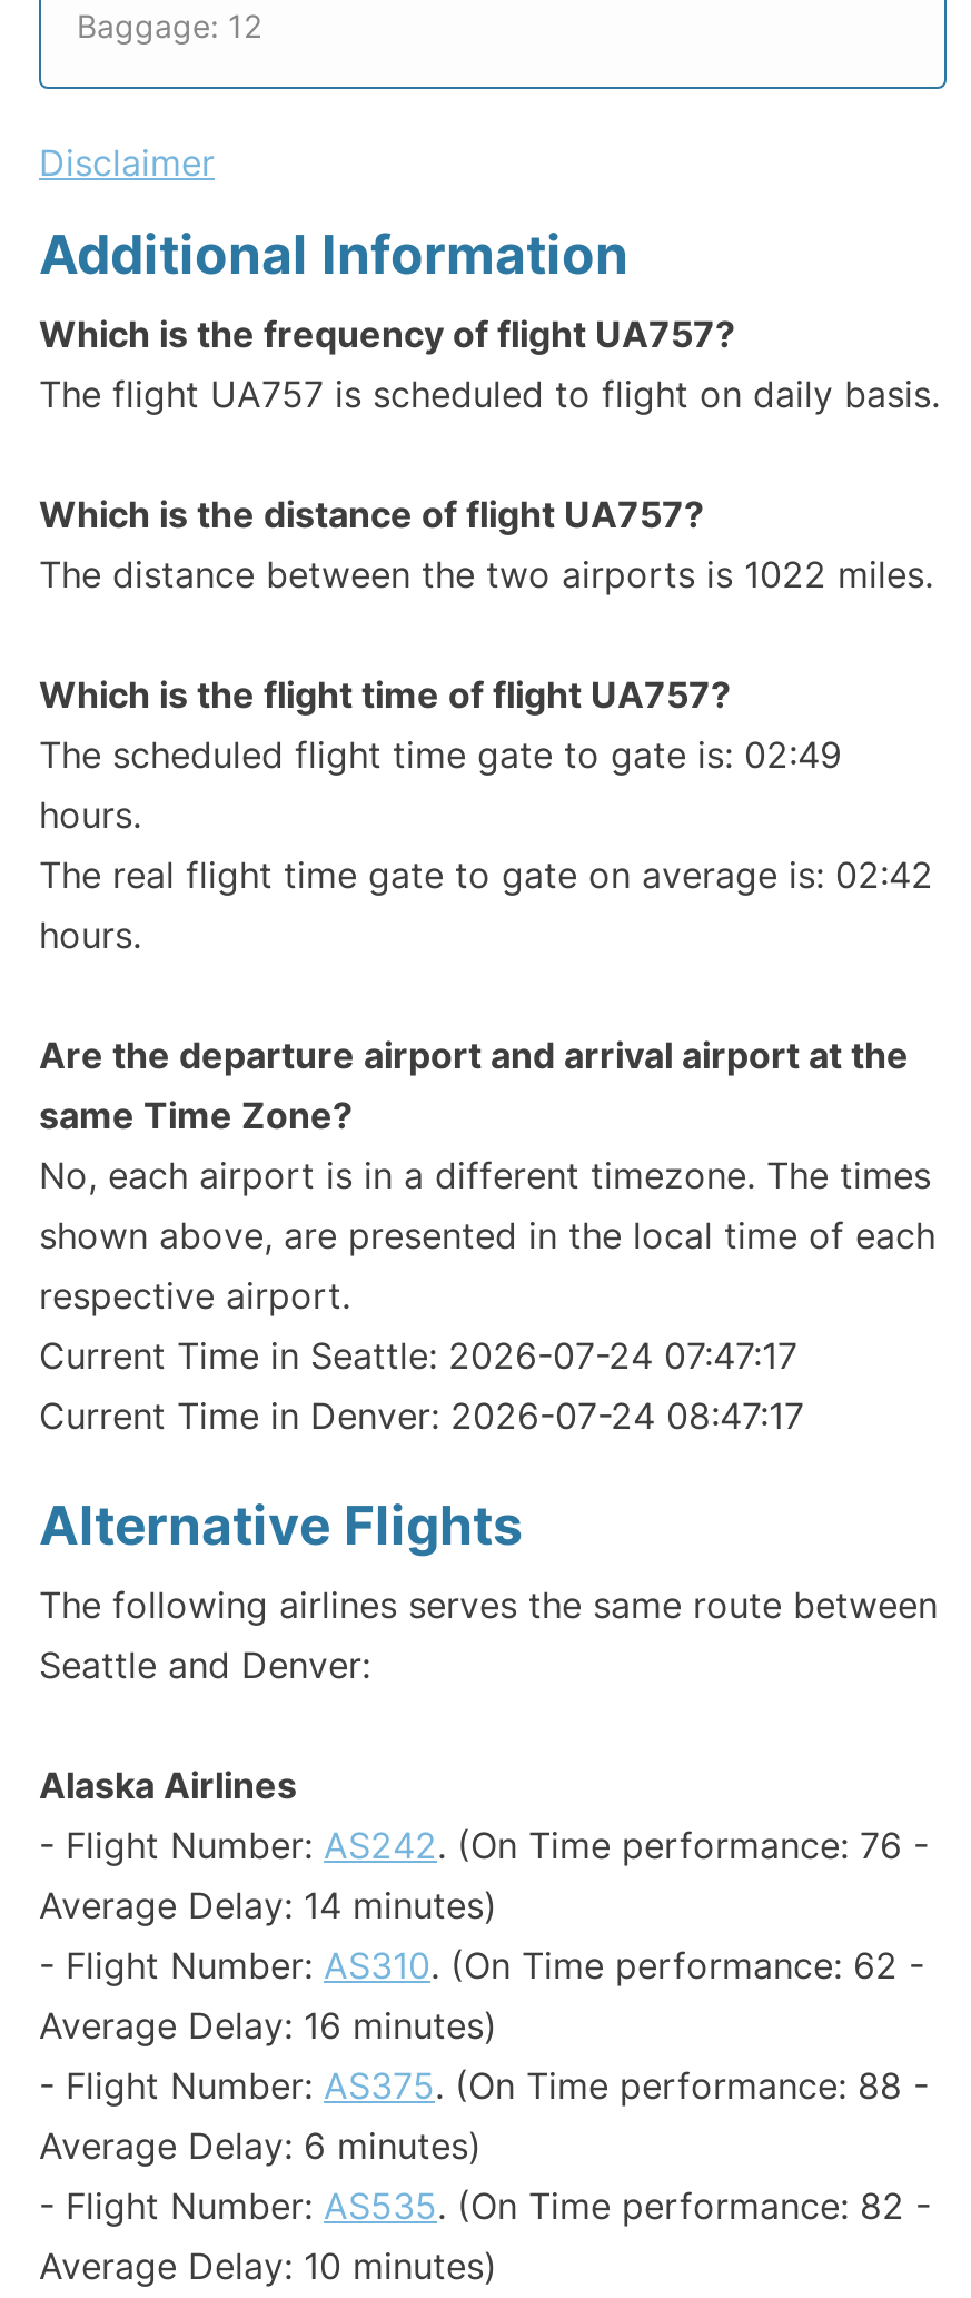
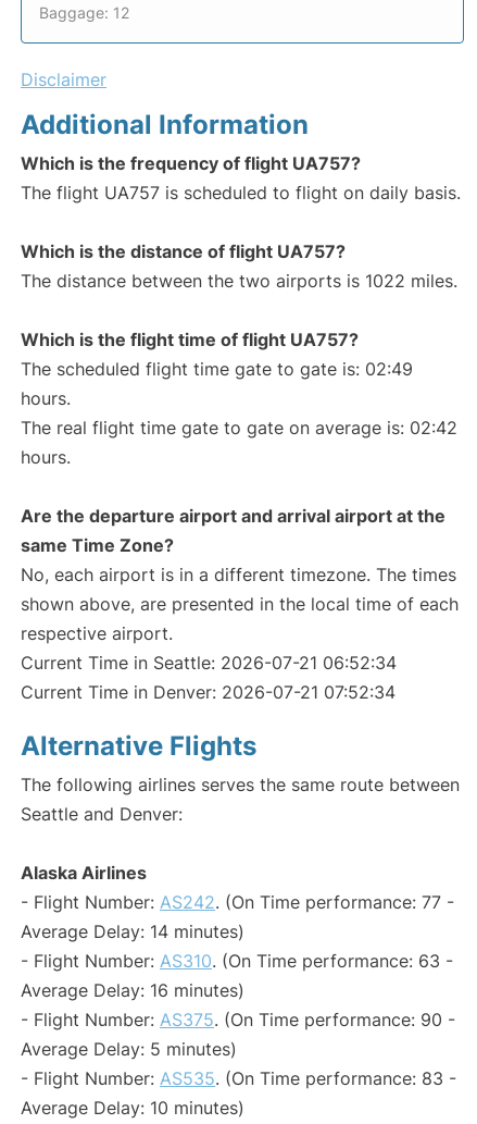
- Current Time in Seattle: 2026-07-24 07:47:17
+ Current Time in Seattle: 2026-07-21 06:52:34

- Current Time in Denver: 2026-07-24 08:47:17
+ Current Time in Denver: 2026-07-21 07:52:34

- - Flight Number: AS242. (On Time performance: 76 -
+ - Flight Number: AS242. (On Time performance: 77 -

- - Flight Number: AS310. (On Time performance: 62 -
+ - Flight Number: AS310. (On Time performance: 63 -

- - Flight Number: AS375. (On Time performance: 88 -
+ - Flight Number: AS375. (On Time performance: 90 -

- Average Delay: 6 minutes)
+ Average Delay: 5 minutes)

- - Flight Number: AS535. (On Time performance: 82 -
+ - Flight Number: AS535. (On Time performance: 83 -
